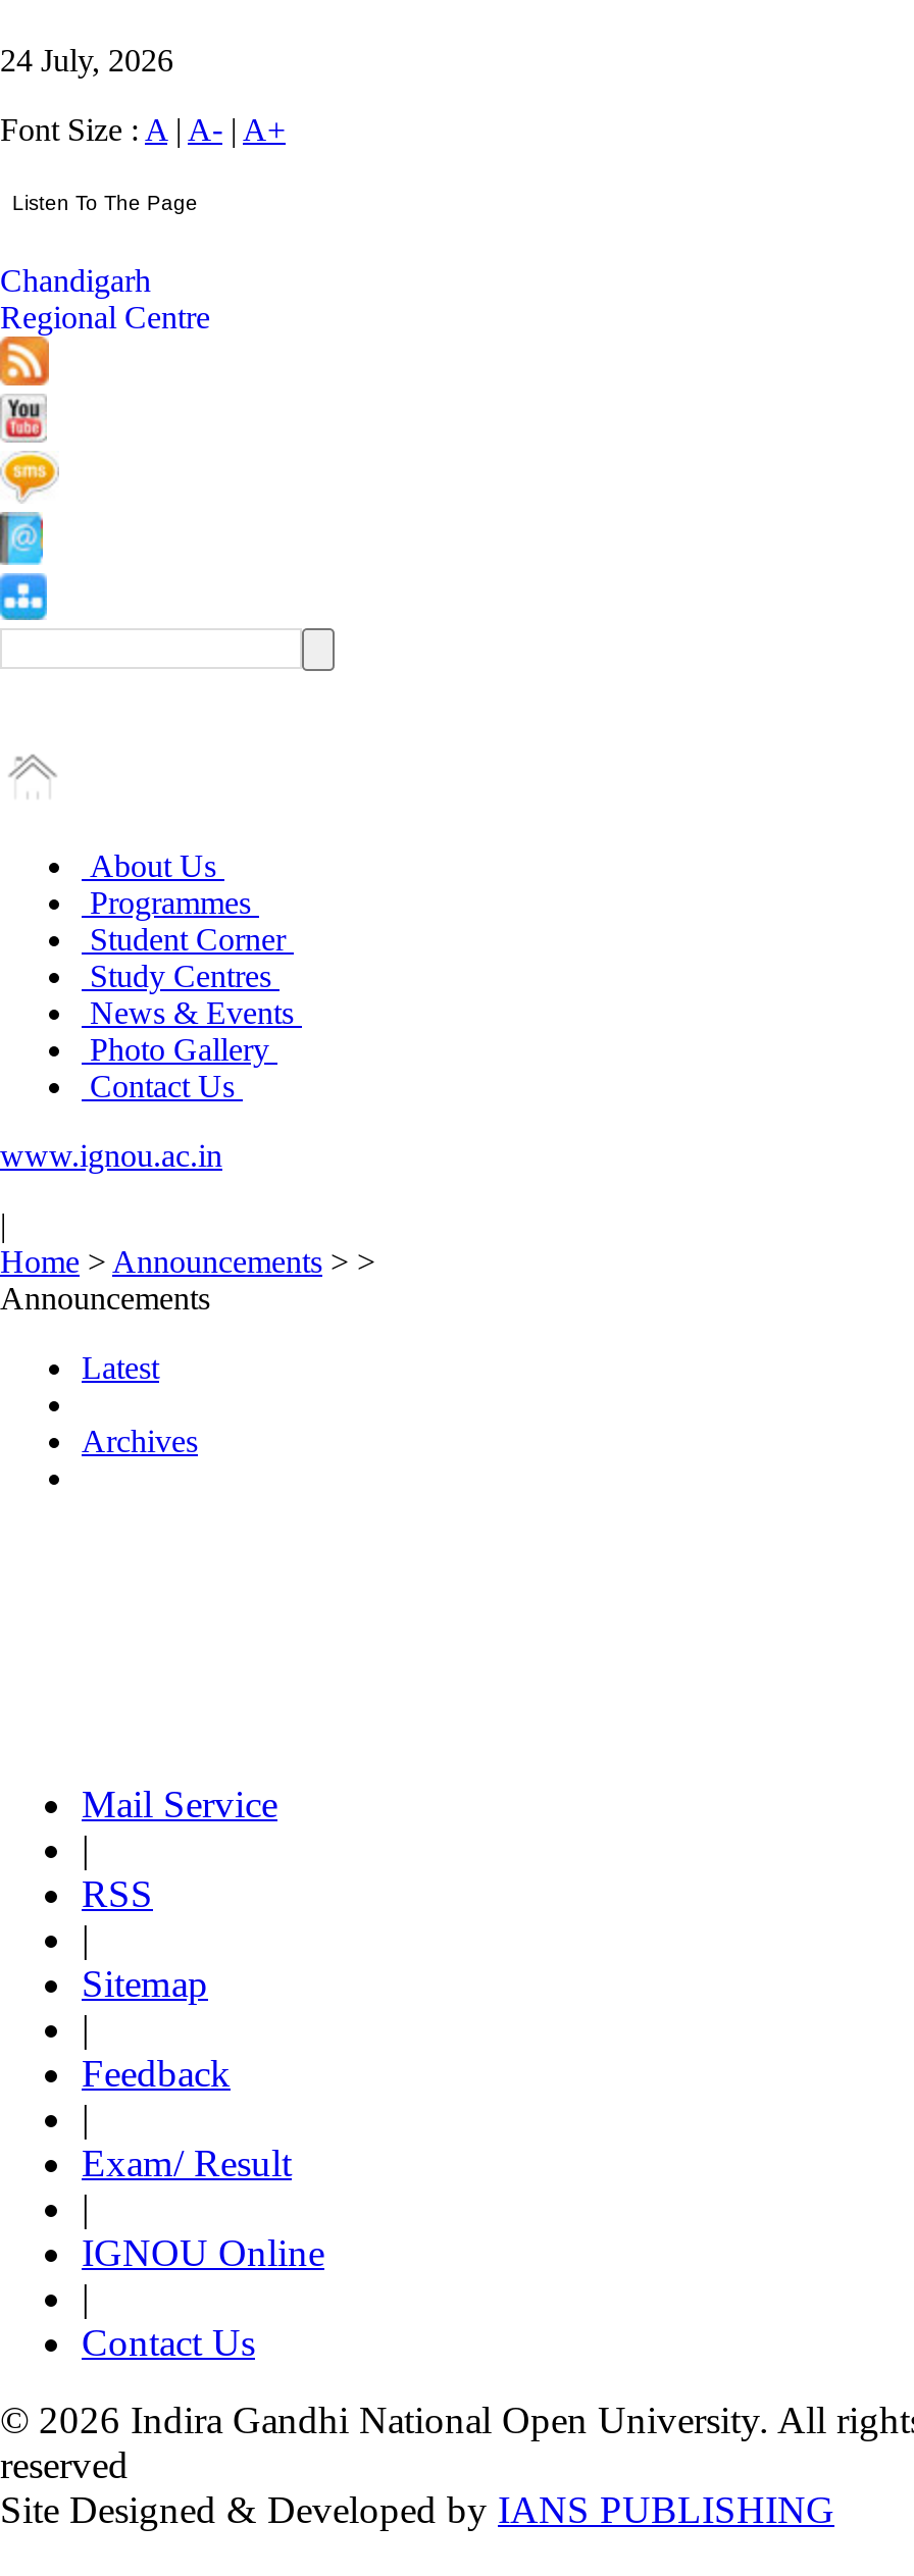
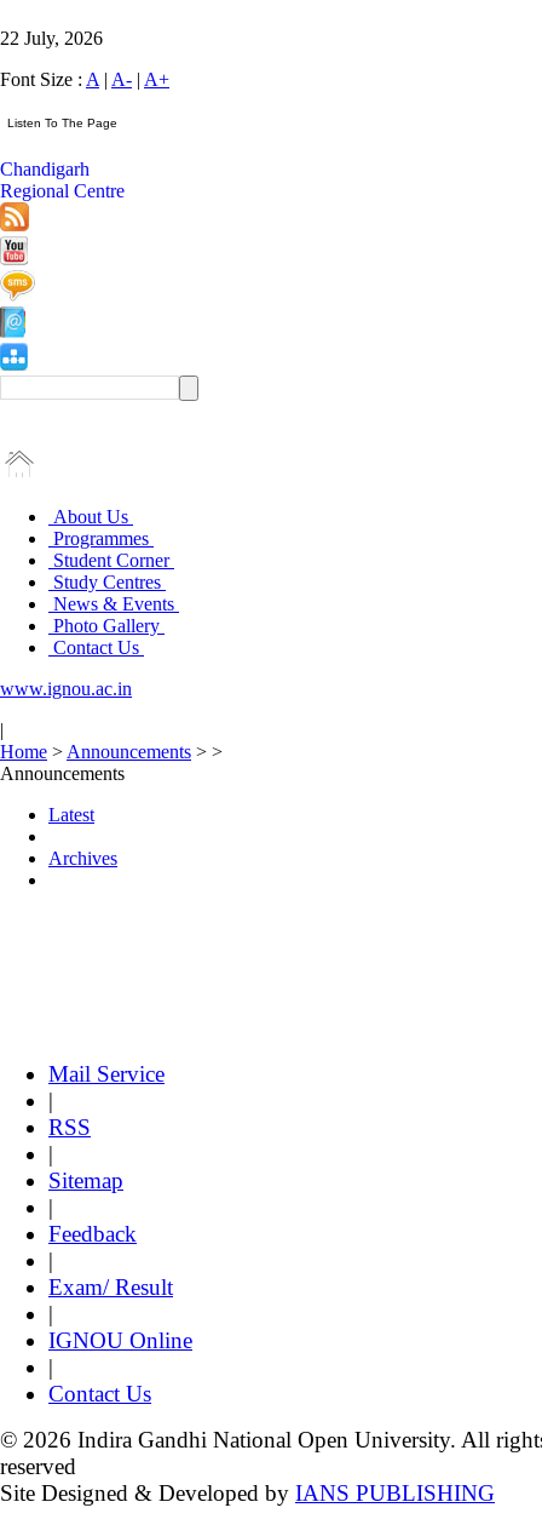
- 24 July, 2026
+ 22 July, 2026
